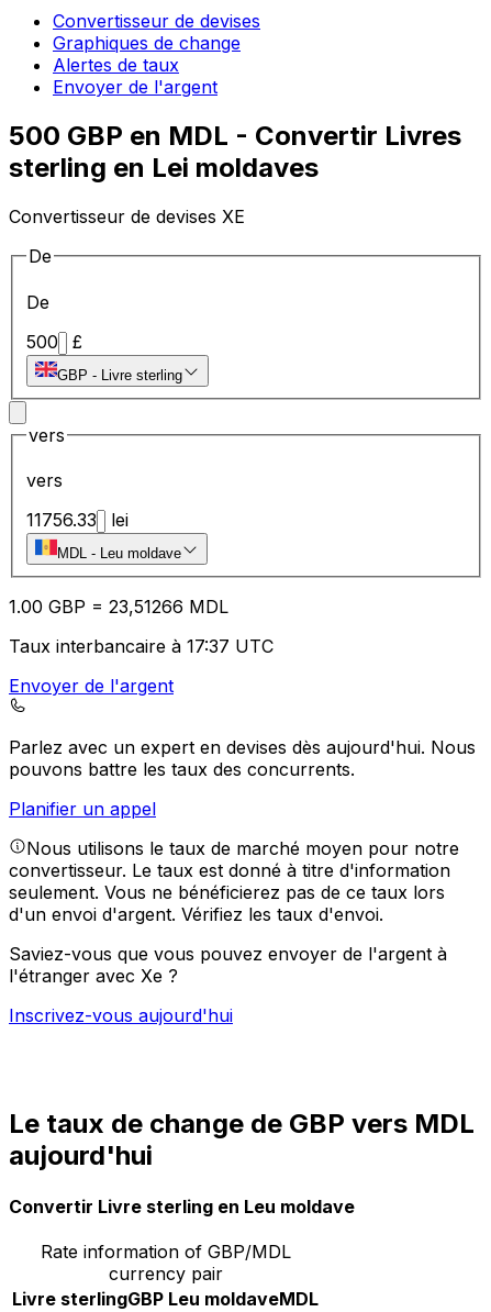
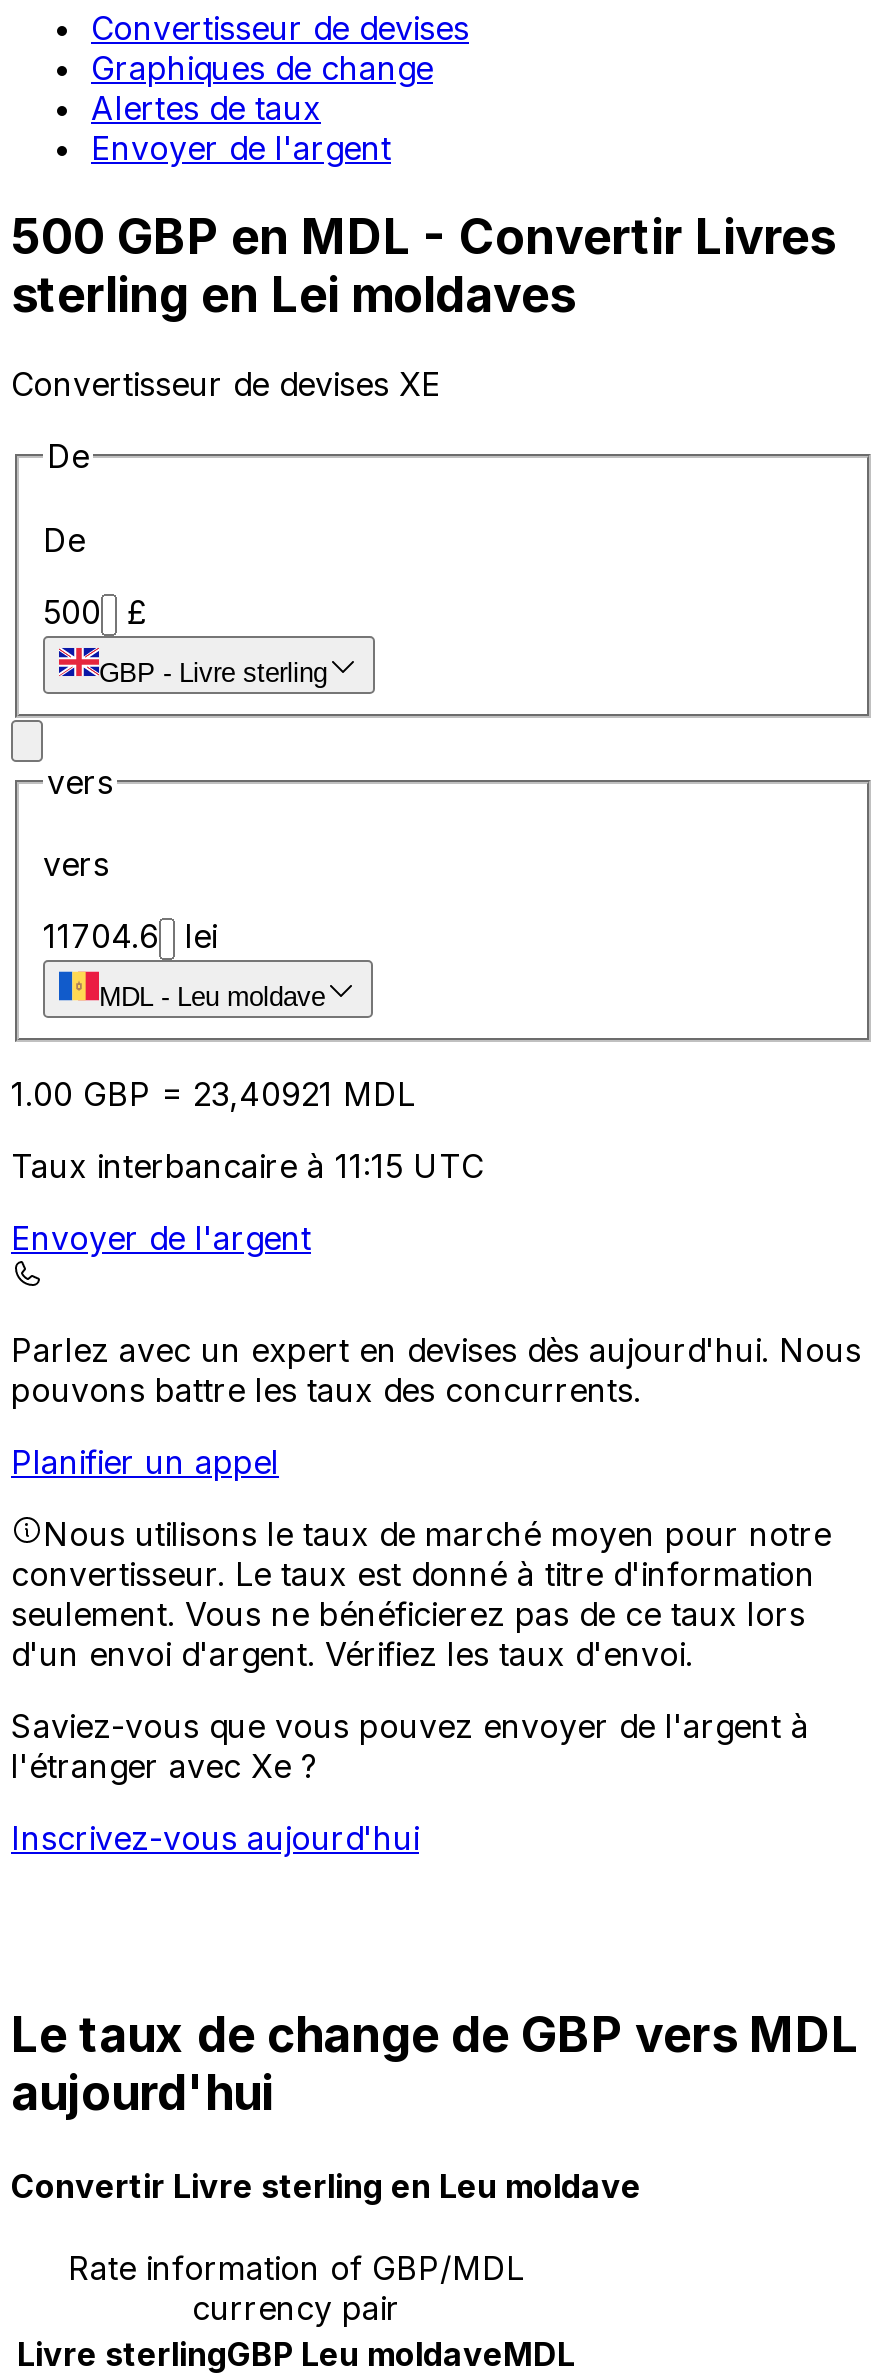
- 11756.33 lei
+ 11704.6 lei

- 1.00 GBP = 23,51266 MDL
+ 1.00 GBP = 23,40921 MDL

- Taux interbancaire à 17:37 UTC
+ Taux interbancaire à 11:15 UTC
